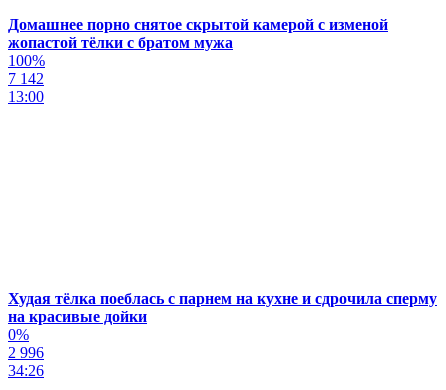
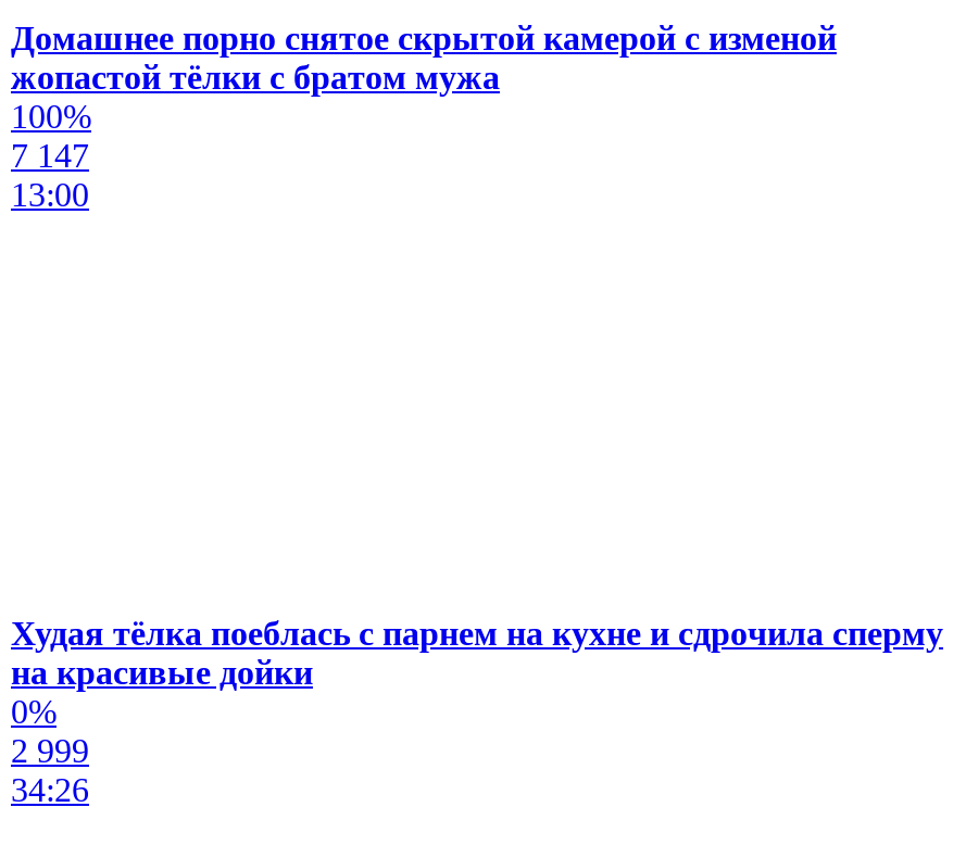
- 7 142
+ 7 147

- 2 996
+ 2 999
